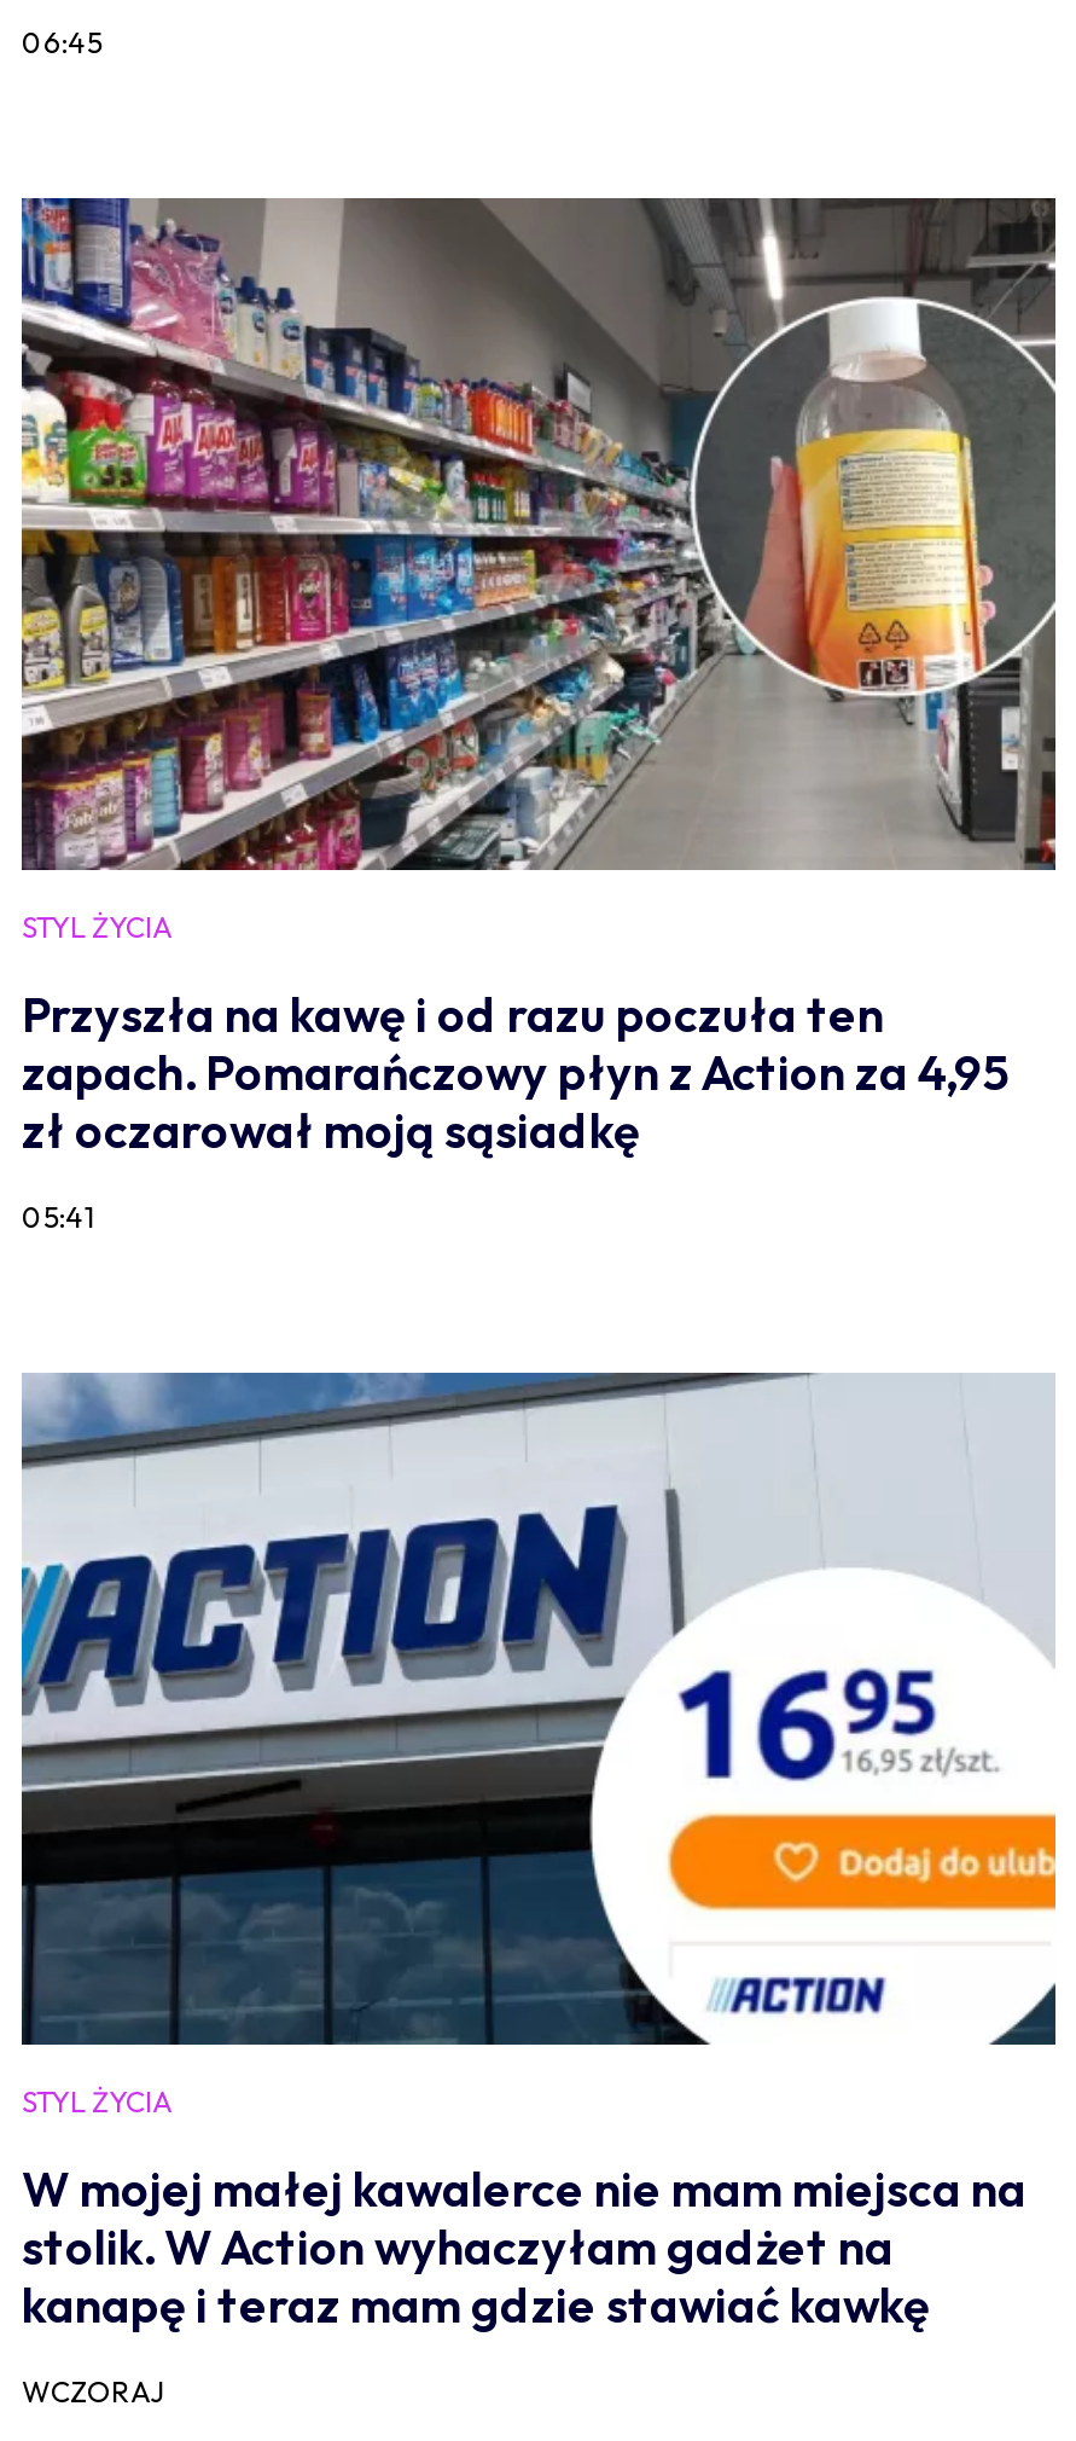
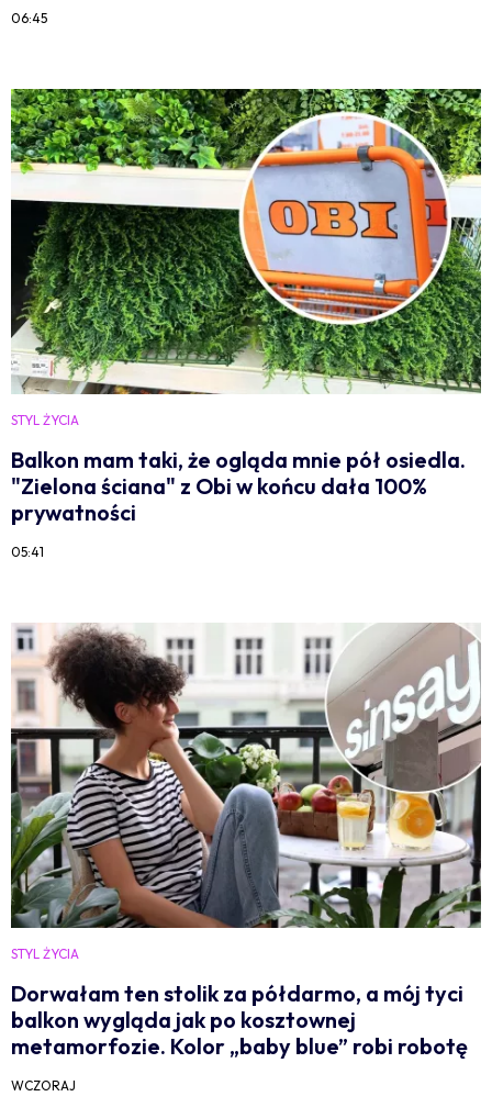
- [image]
+ [image]

- Przyszła na kawę i od razu poczuła ten
- zapach. Pomarańczowy płyn z Action za 4,95
- zł oczarował moją sąsiadkę
+ Balkon mam taki, że ogląda mnie pół osiedla.
+ "Zielona ściana" z Obi w końcu dała 100%
+ prywatności

- [image]
+ [image]

- W mojej małej kawalerce nie mam miejsca na
- stolik. W Action wyhaczyłam gadżet na
- kanapę i teraz mam gdzie stawiać kawkę
+ Dorwałam ten stolik za półdarmo, a mój tyci
+ balkon wygląda jak po kosztownej
+ metamorfozie. Kolor „baby blue” robi robotę
